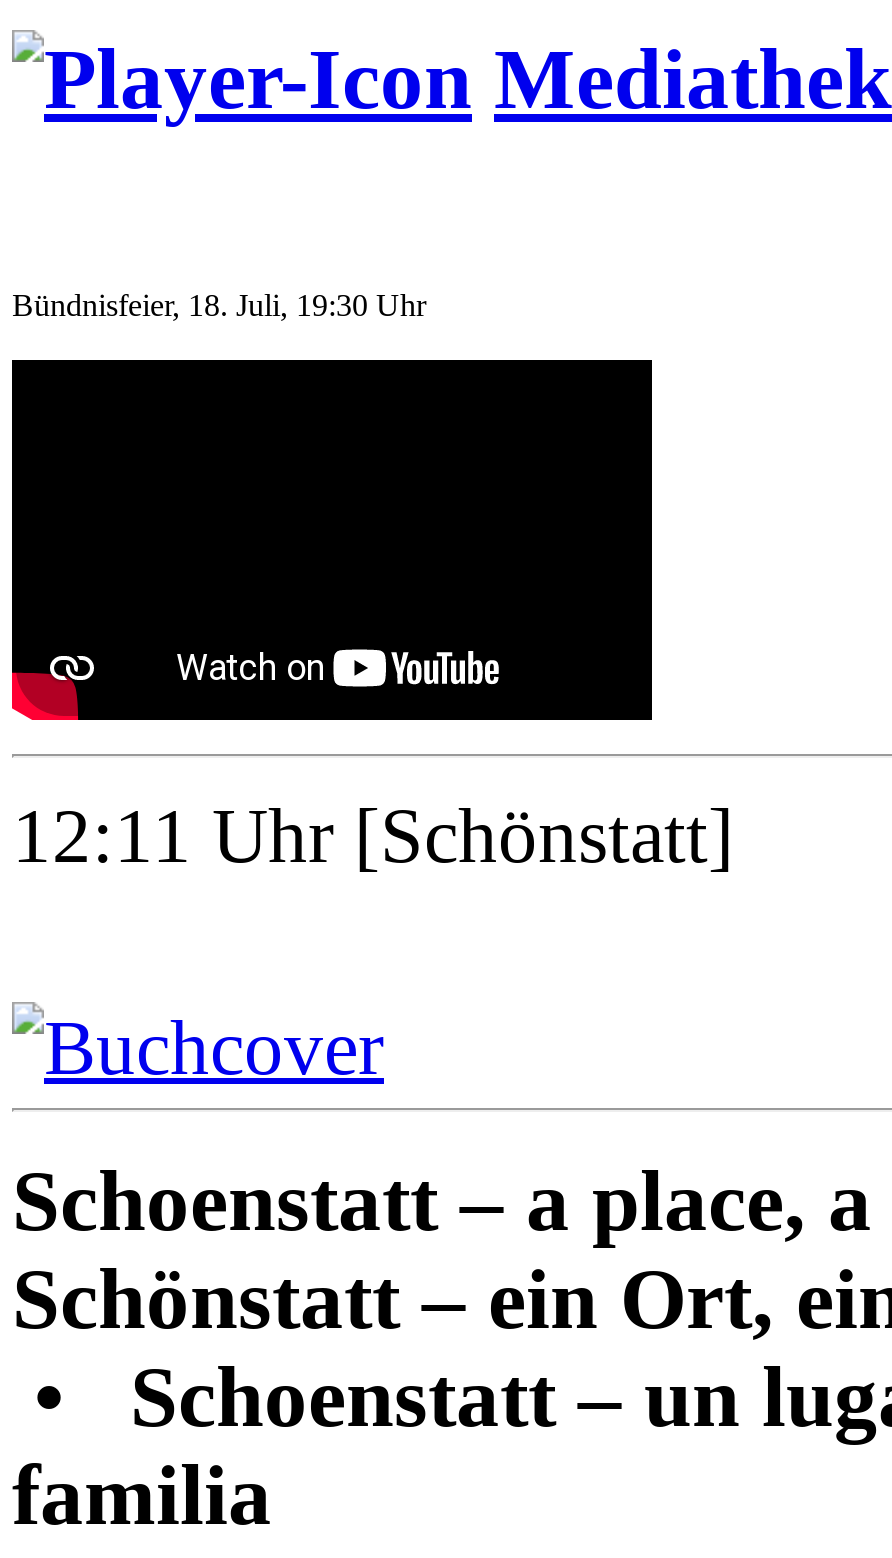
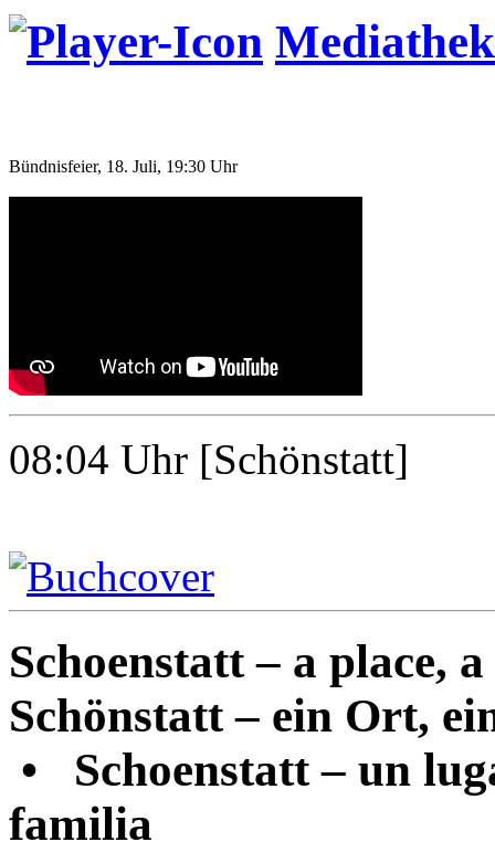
- 12:11 Uhr [Schönstatt]
+ 08:04 Uhr [Schönstatt]
